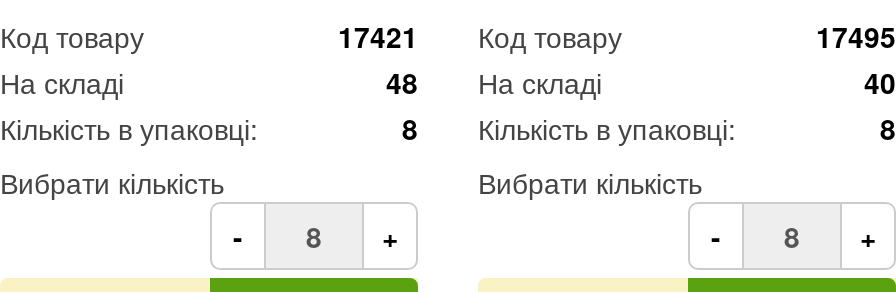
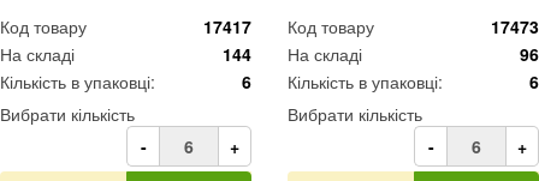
- 17421 Код товару
+ 17417 Код товару

- 17495
+ 17473

- 48 На складі
+ 144 На складі

- 40
+ 96

- 8 Кількість в упаковці:
+ 6 Кількість в упаковці:

- 8
+ 6
